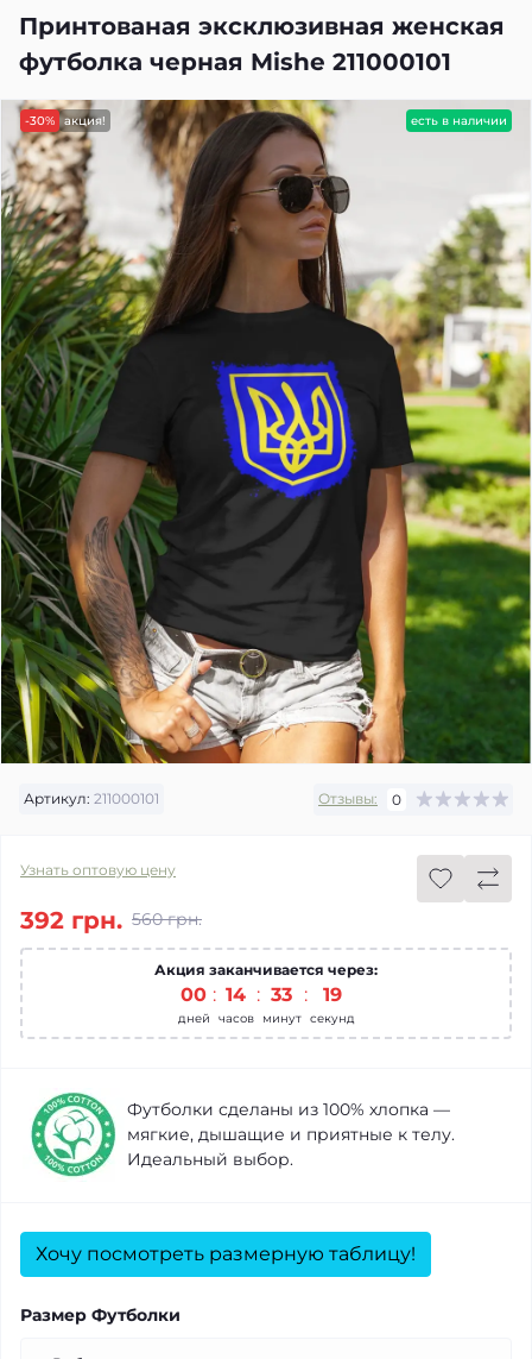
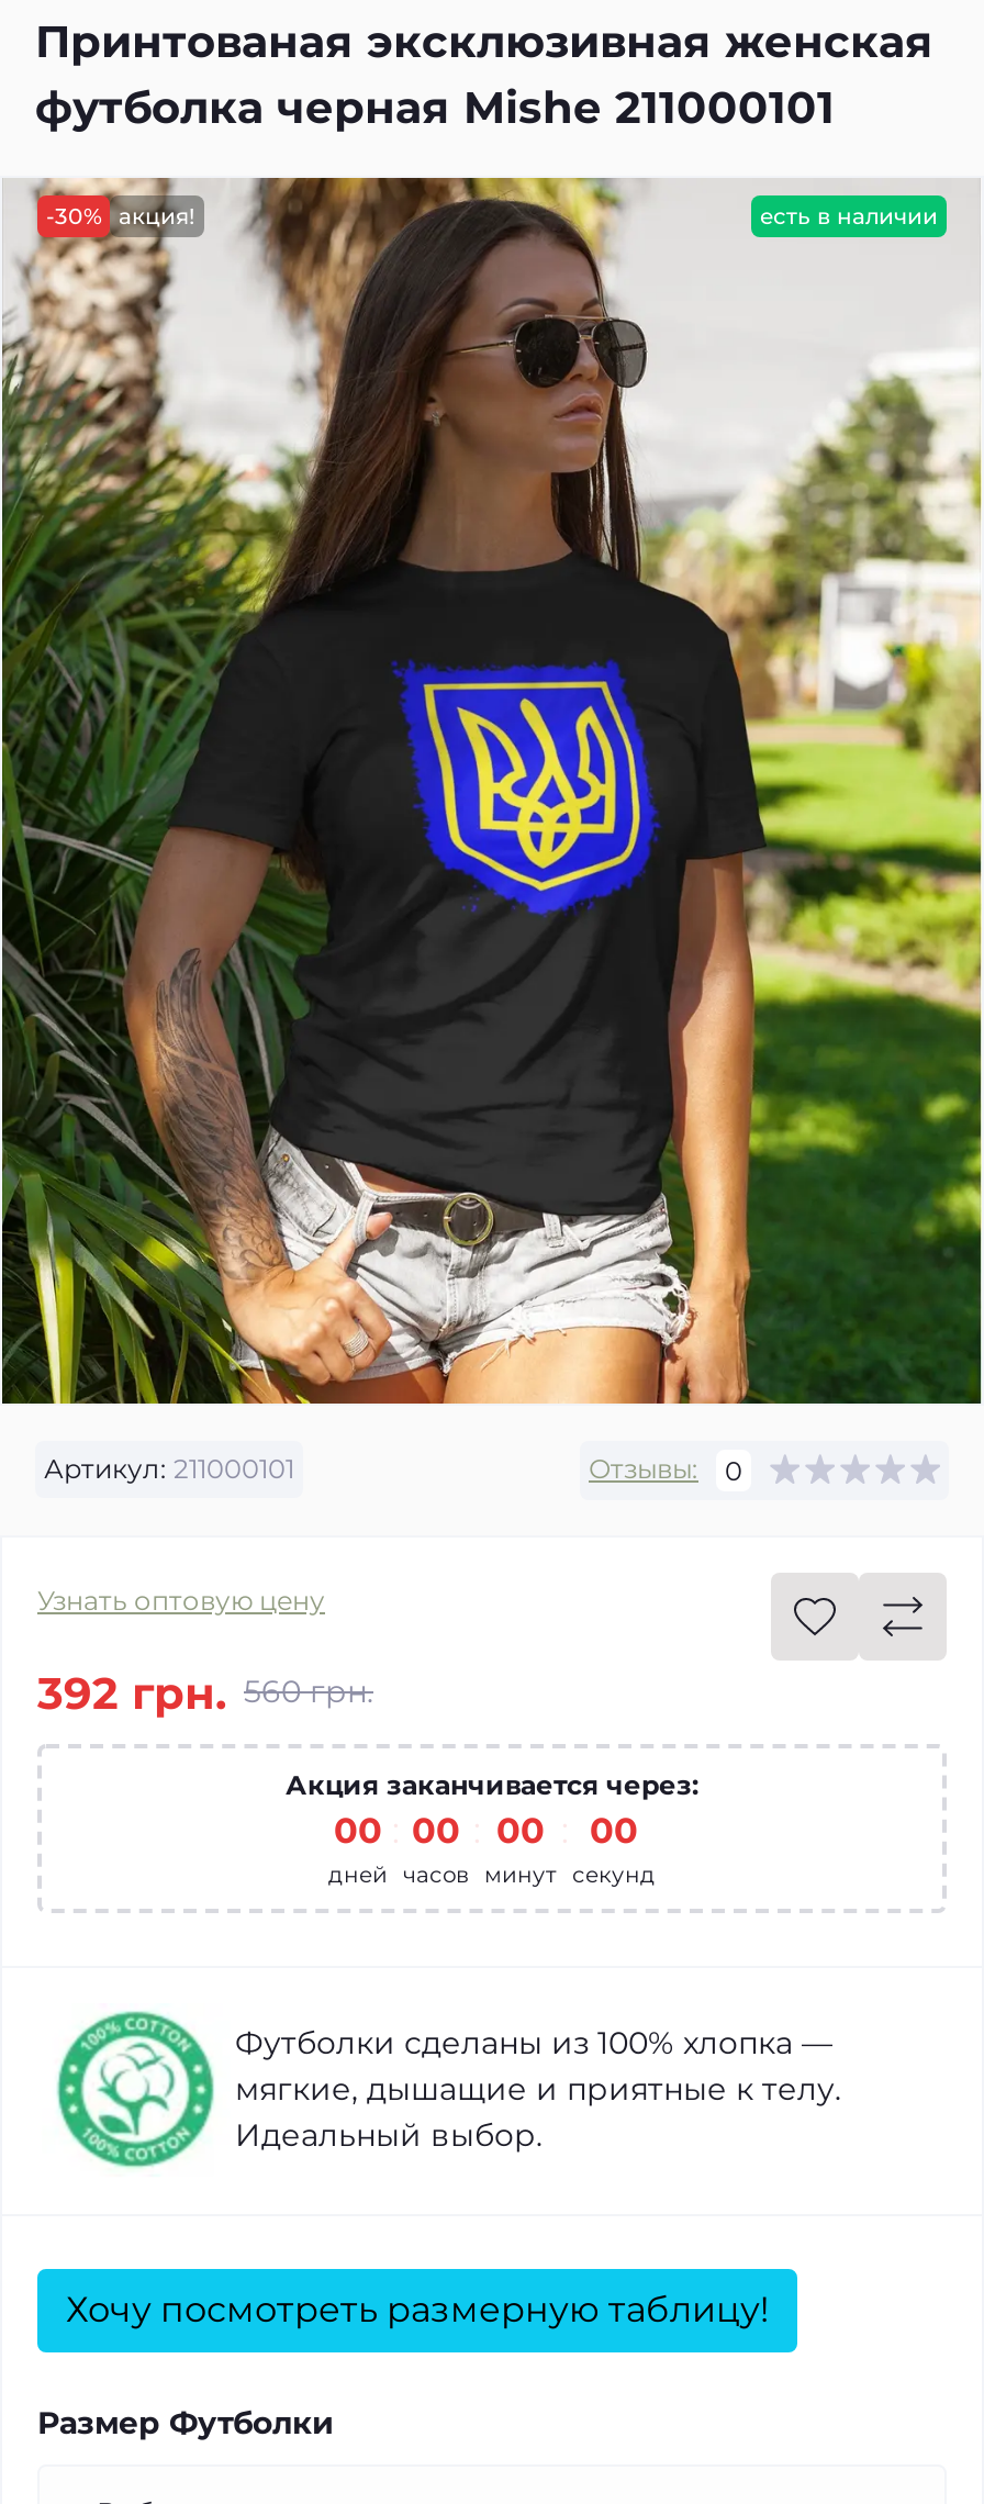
- 14
+ 00

- 33
+ 00

- 19
+ 00
